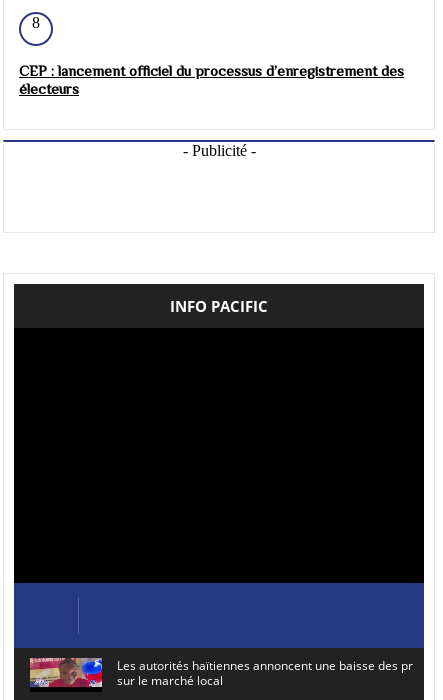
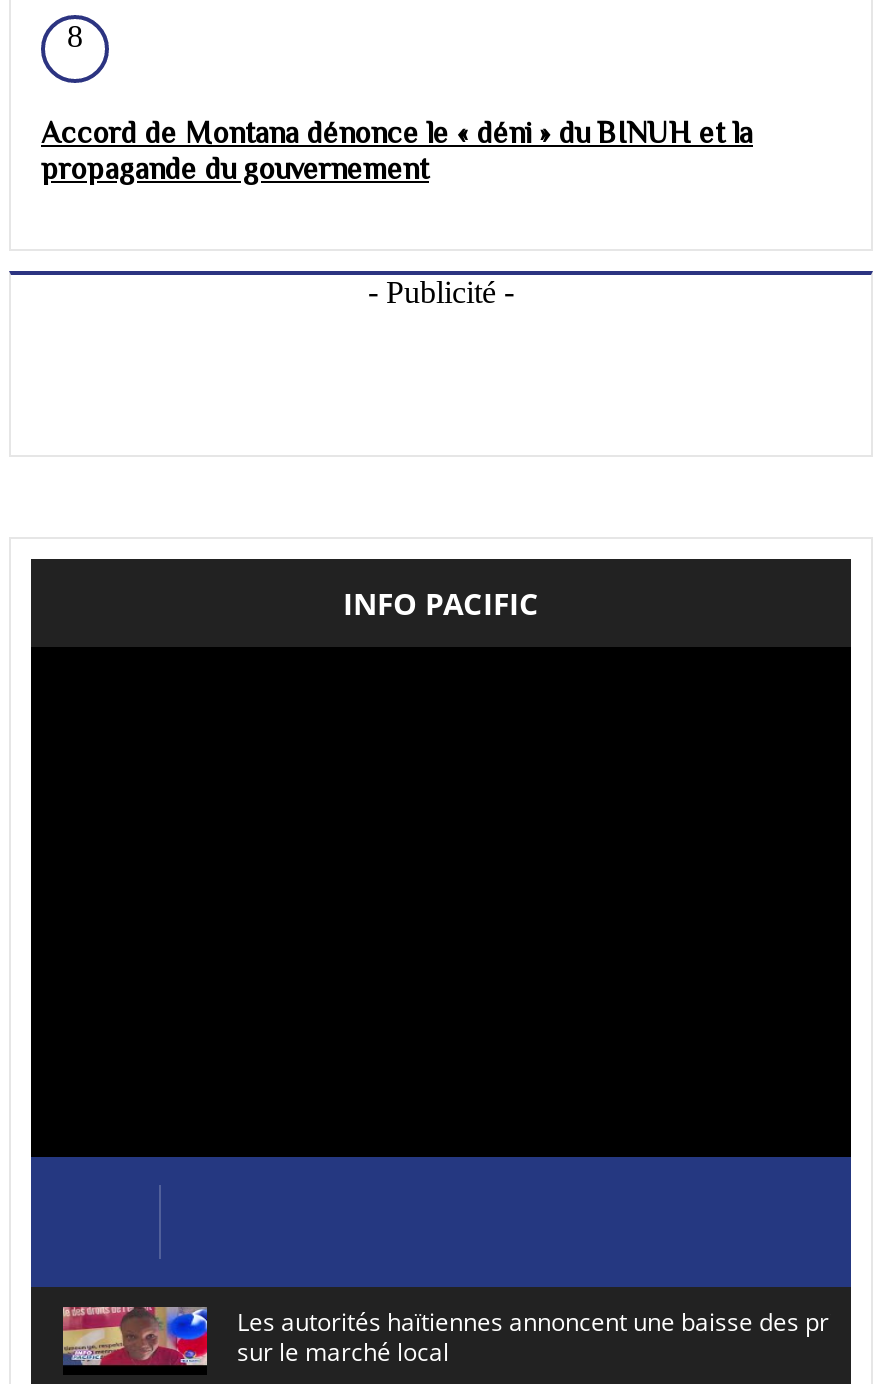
- CEP : lancement officiel du processus d’enregistrement des
- électeurs
+ Accord de Montana dénonce le « déni » du BINUH et la
+ propagande du gouvernement
